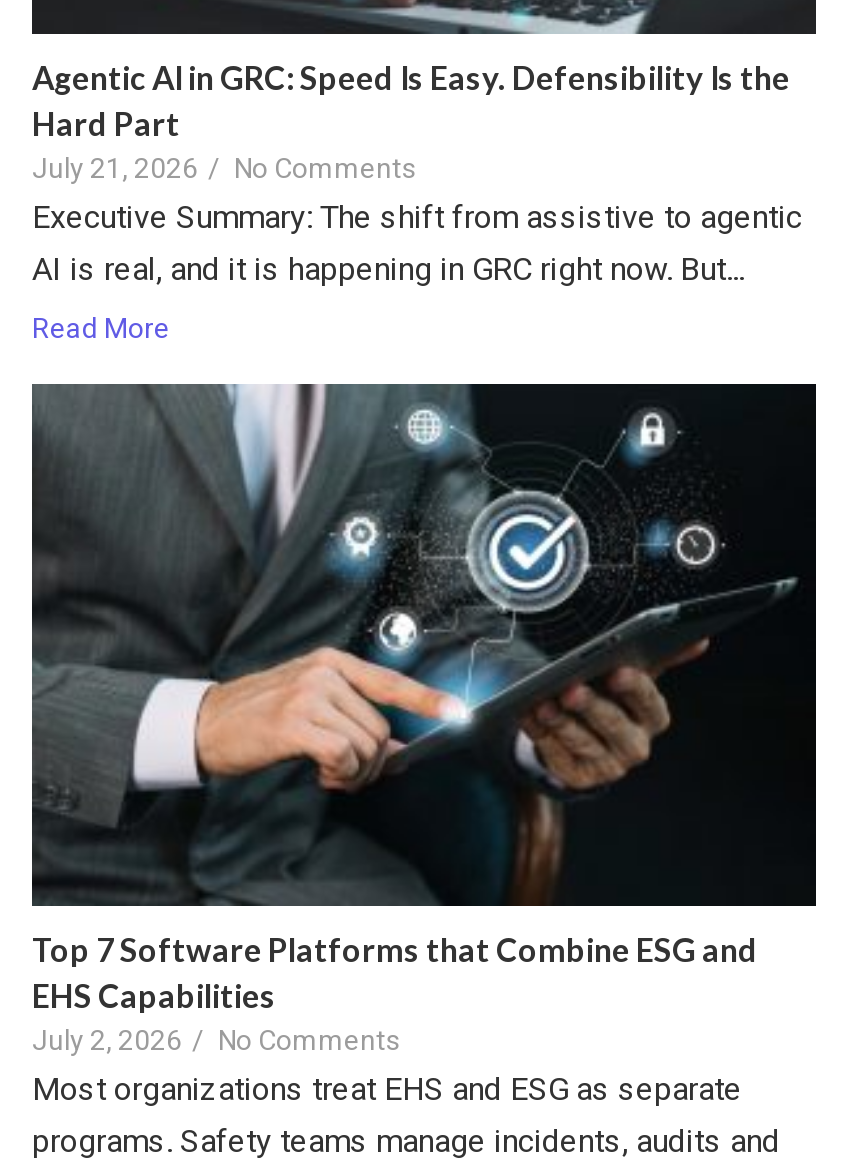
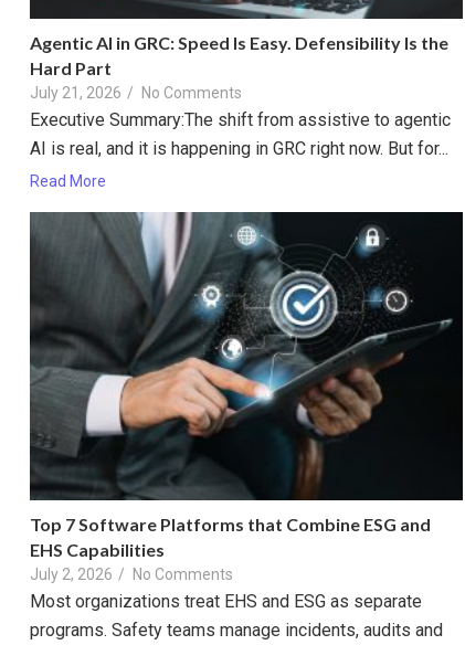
- Executive Summary: The shift from assistive to agentic
- AI is real, and it is happening in GRC right now. But...
+ Executive Summary:The shift from assistive to agentic
+ AI is real, and it is happening in GRC right now. But for...
